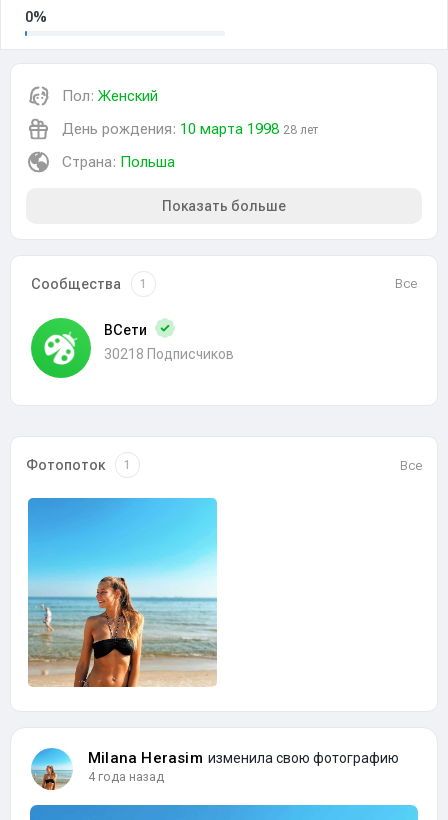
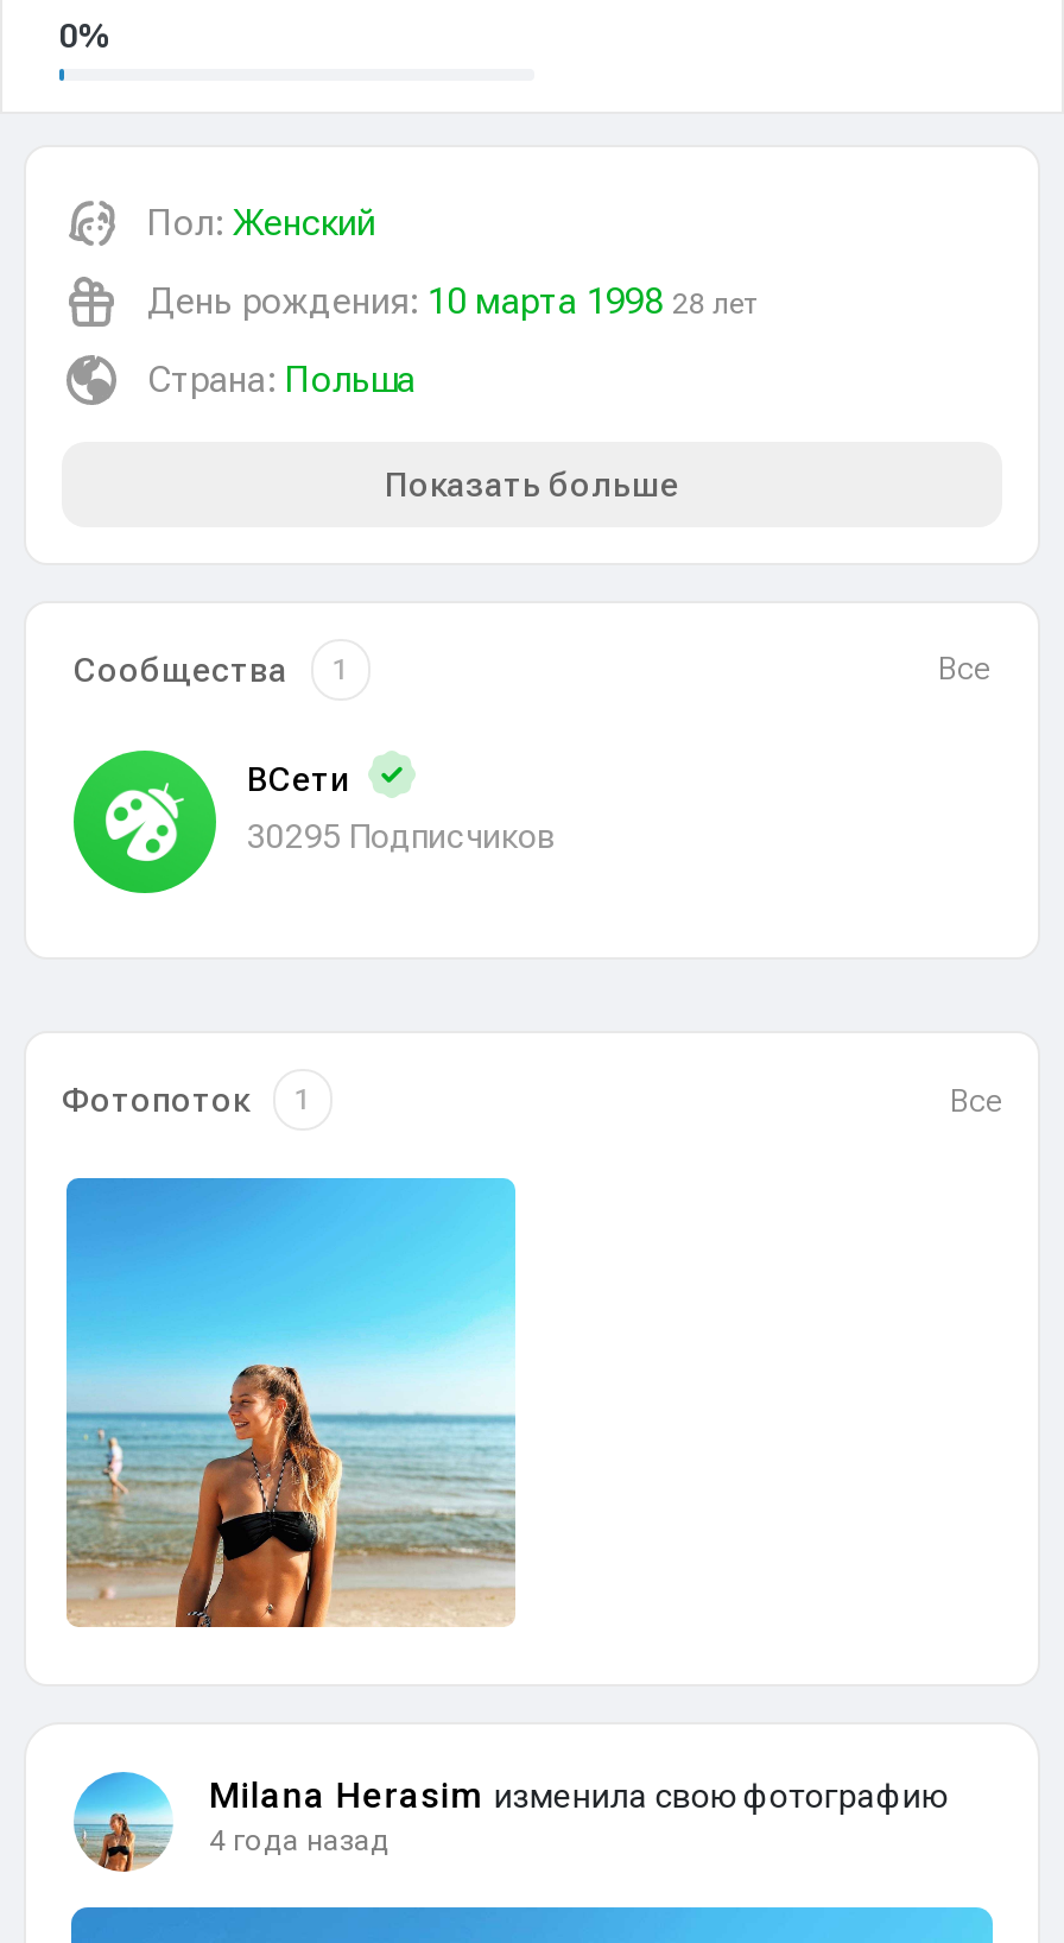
- 30218 Подписчиков
+ 30295 Подписчиков
